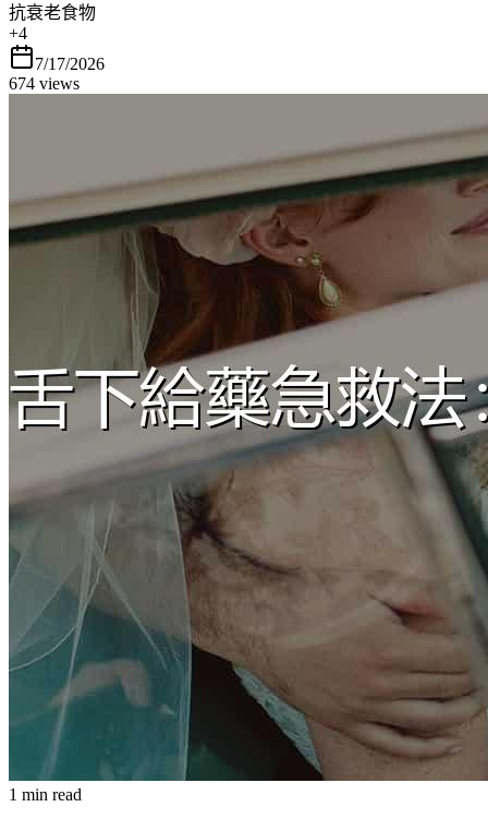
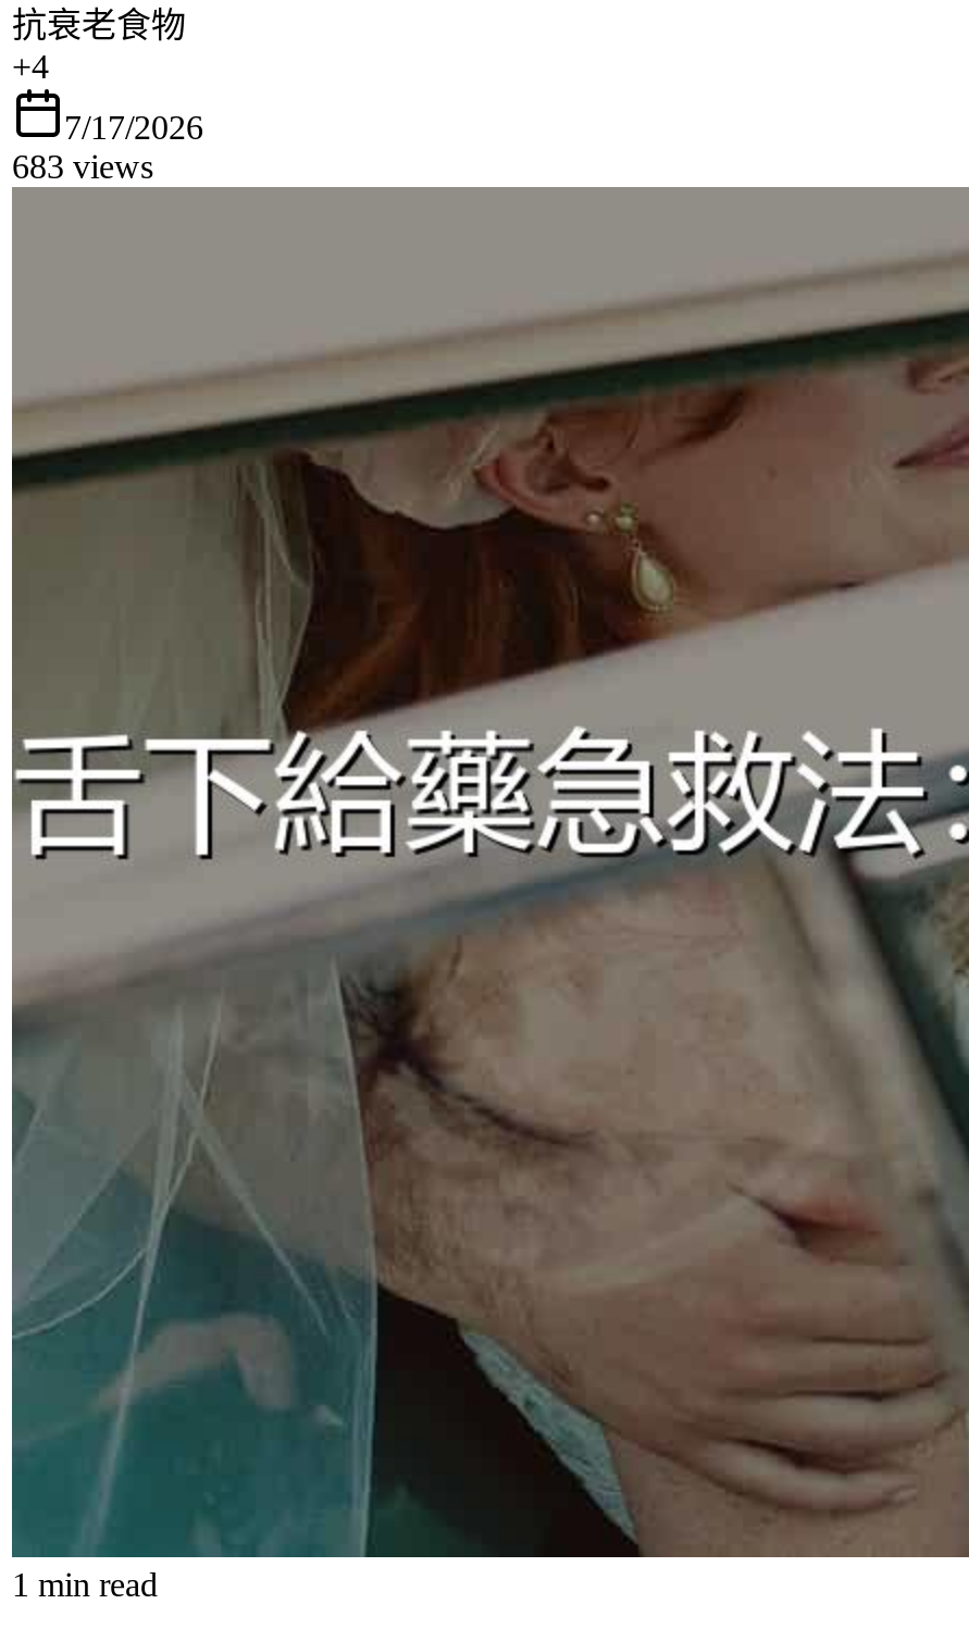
- 674 views
+ 683 views
